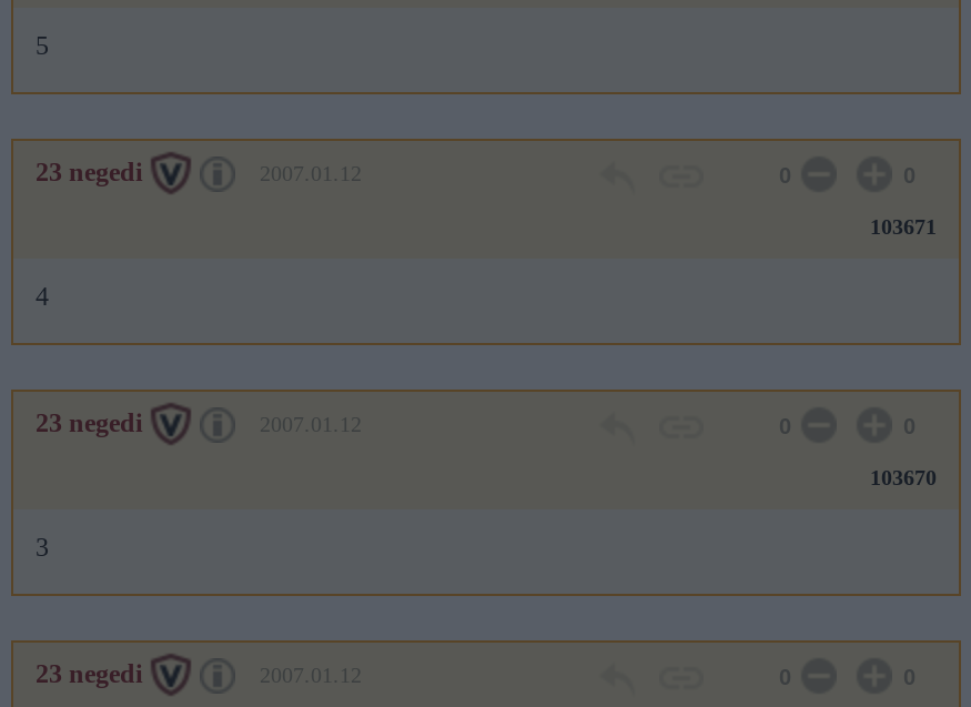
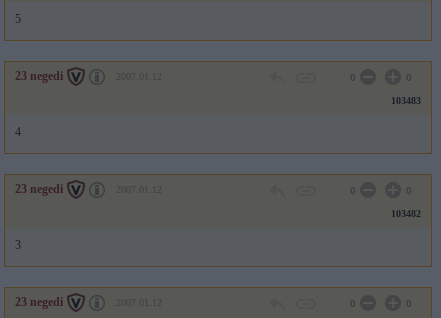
- 103671
+ 103483

- 103670
+ 103482
